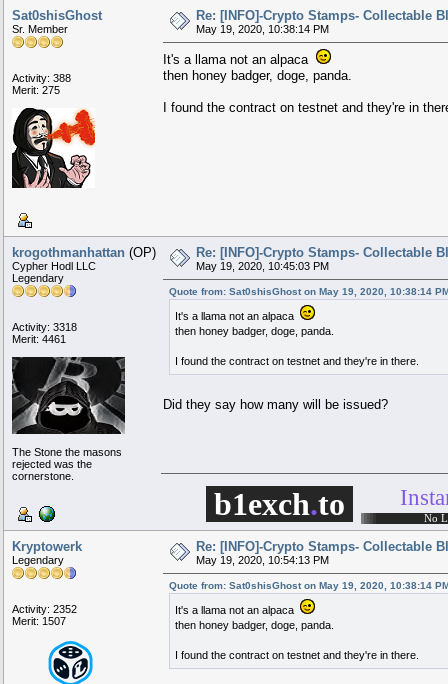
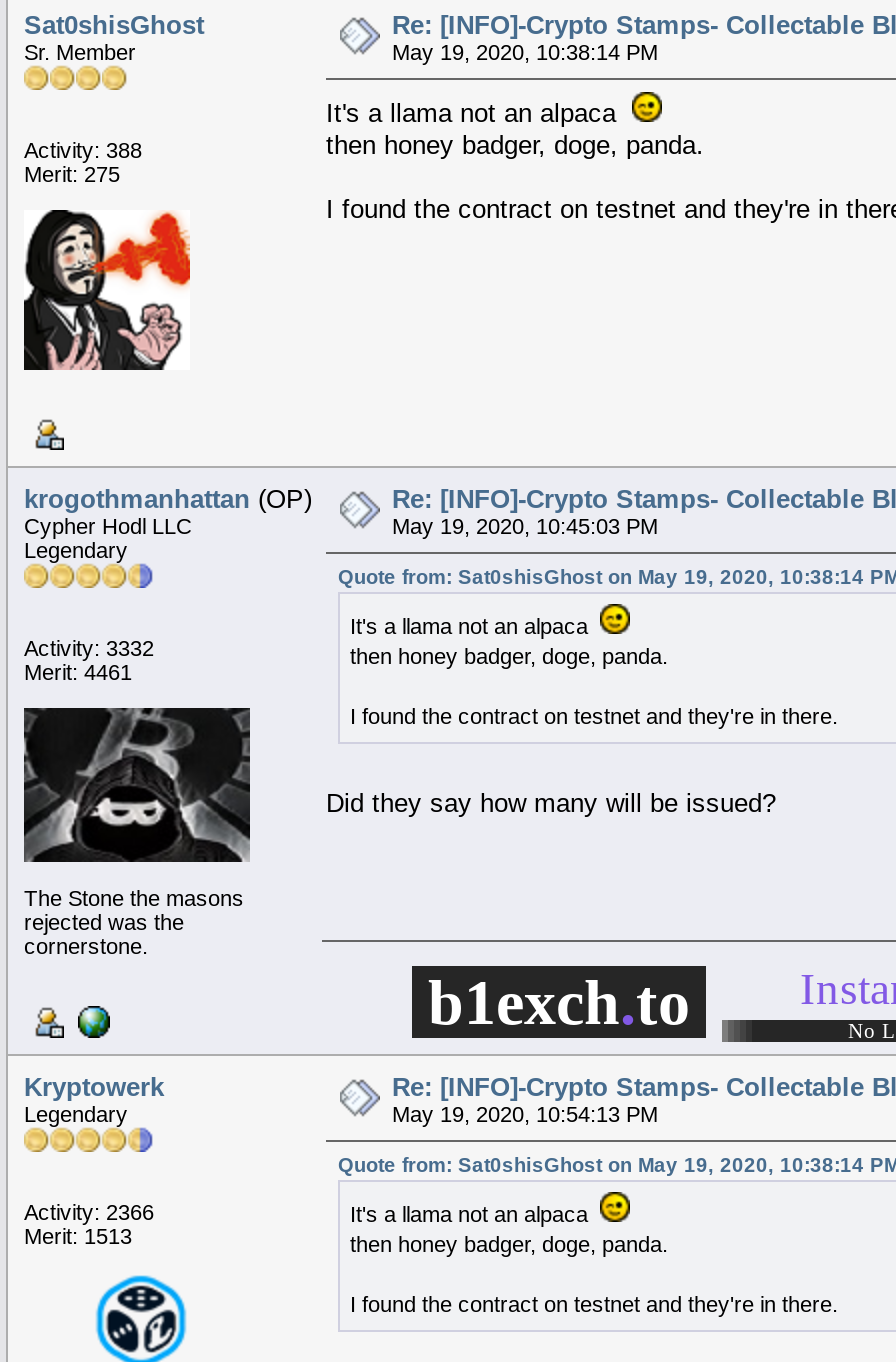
- Activity: 3318
+ Activity: 3332

- Activity: 2352
+ Activity: 2366

- Merit: 1507
+ Merit: 1513
